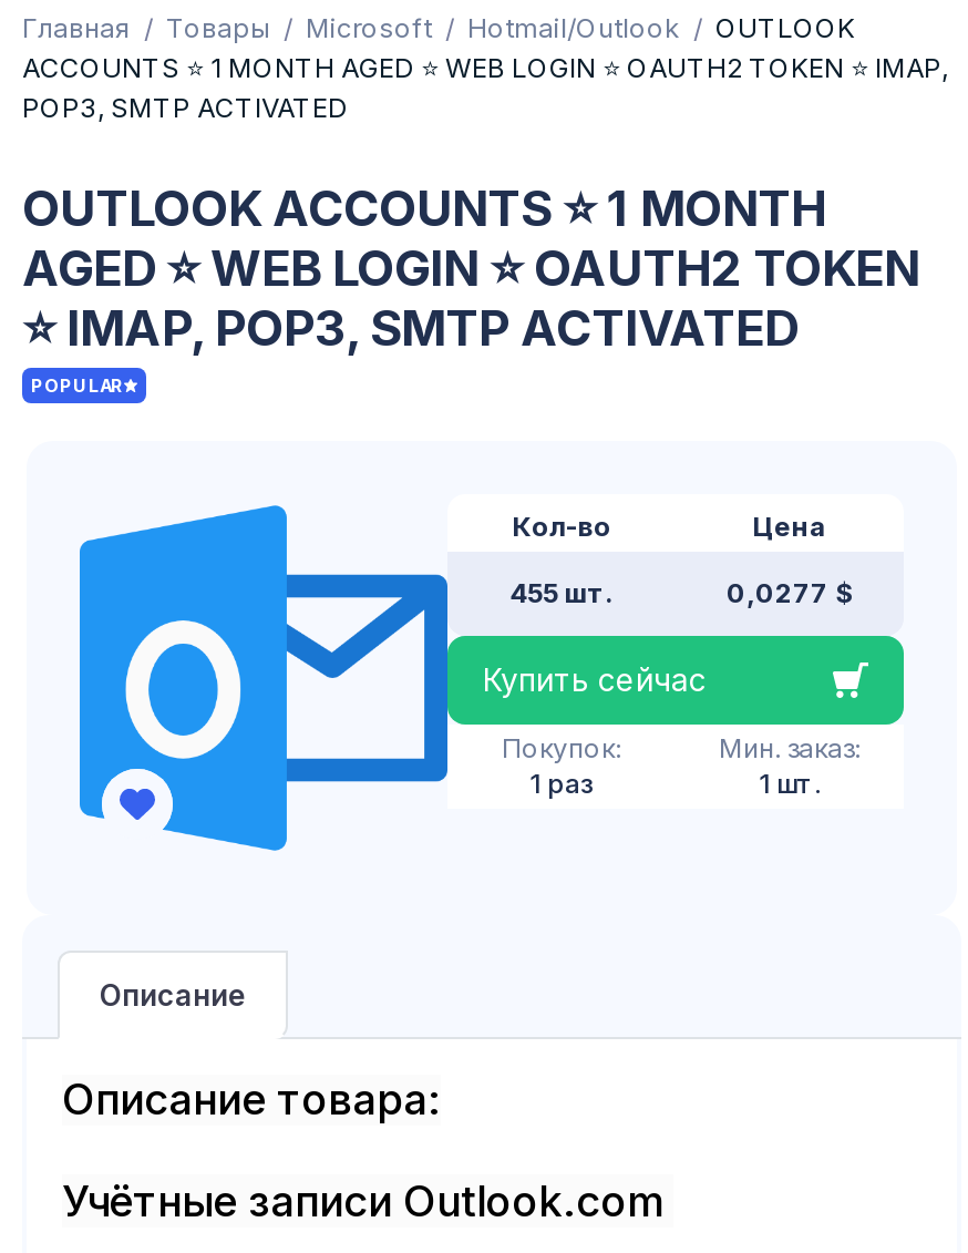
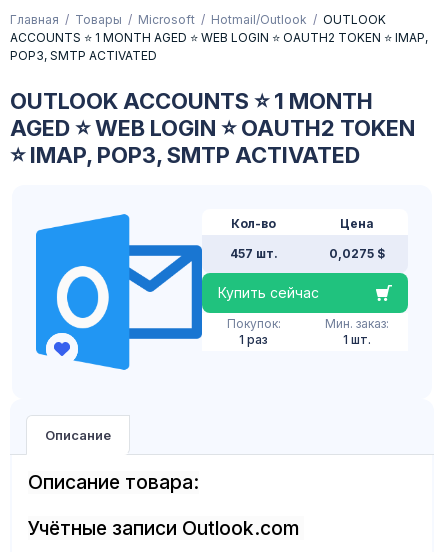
- POPULAR

- 455 шт.
+ 457 шт.

- 0,0277 $
+ 0,0275 $
